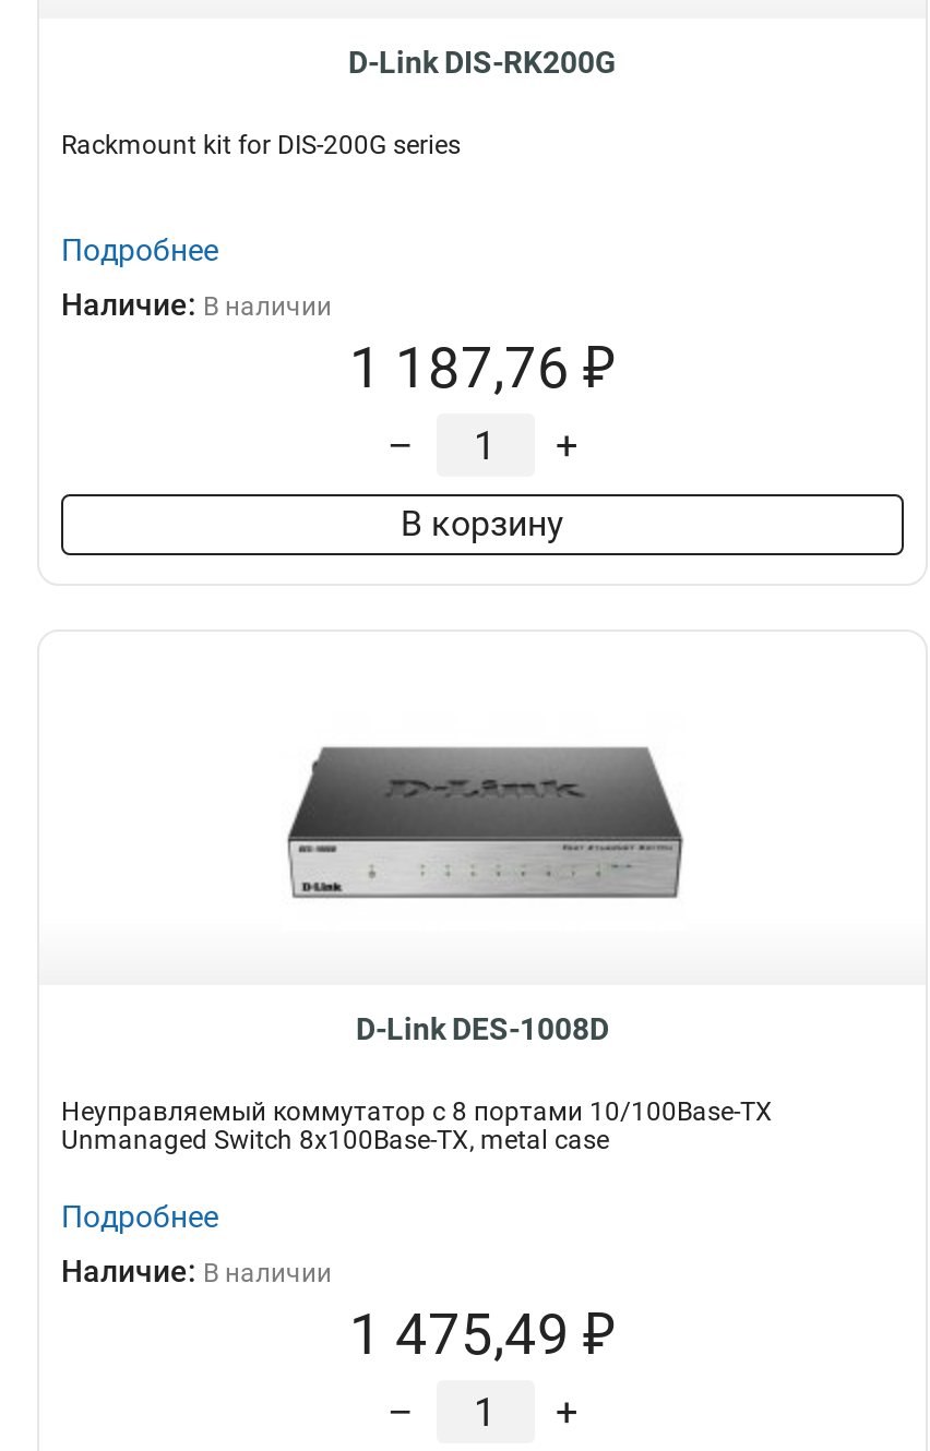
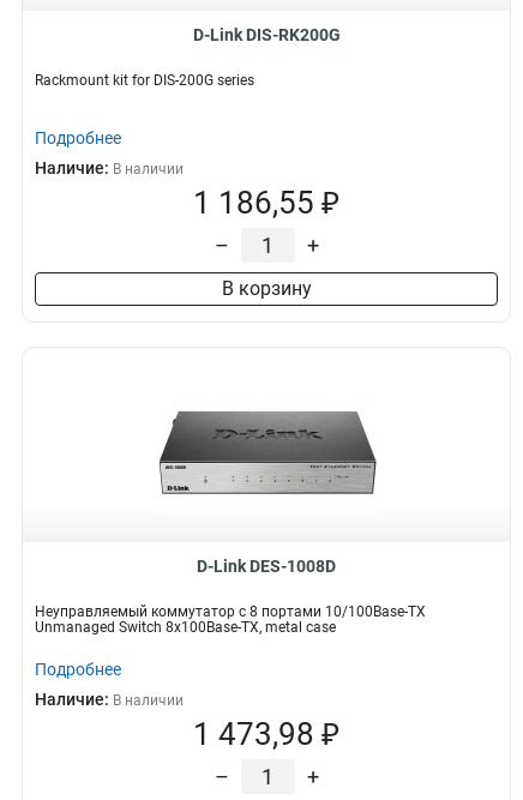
- 1 187,76 ₽
+ 1 186,55 ₽

- 1 475,49 ₽
+ 1 473,98 ₽
